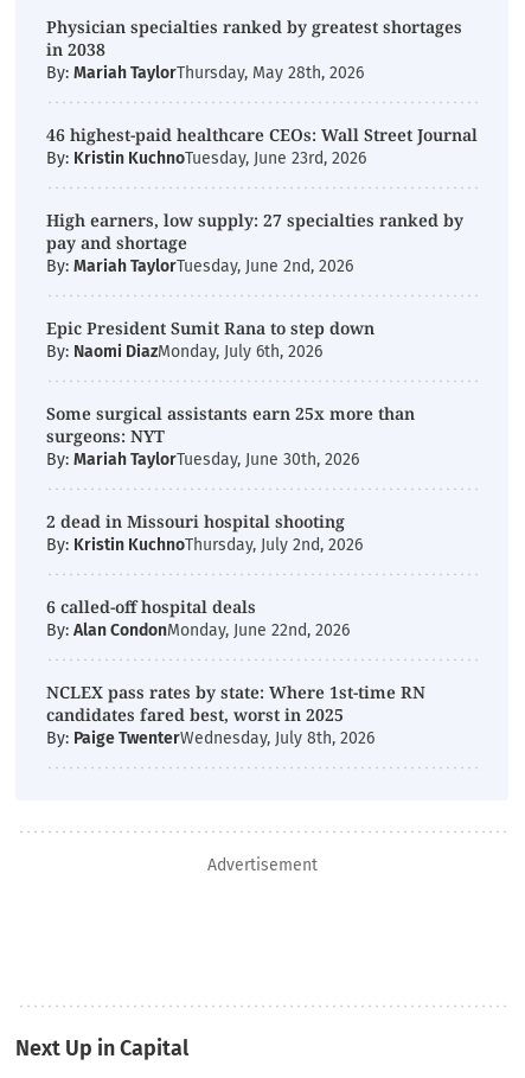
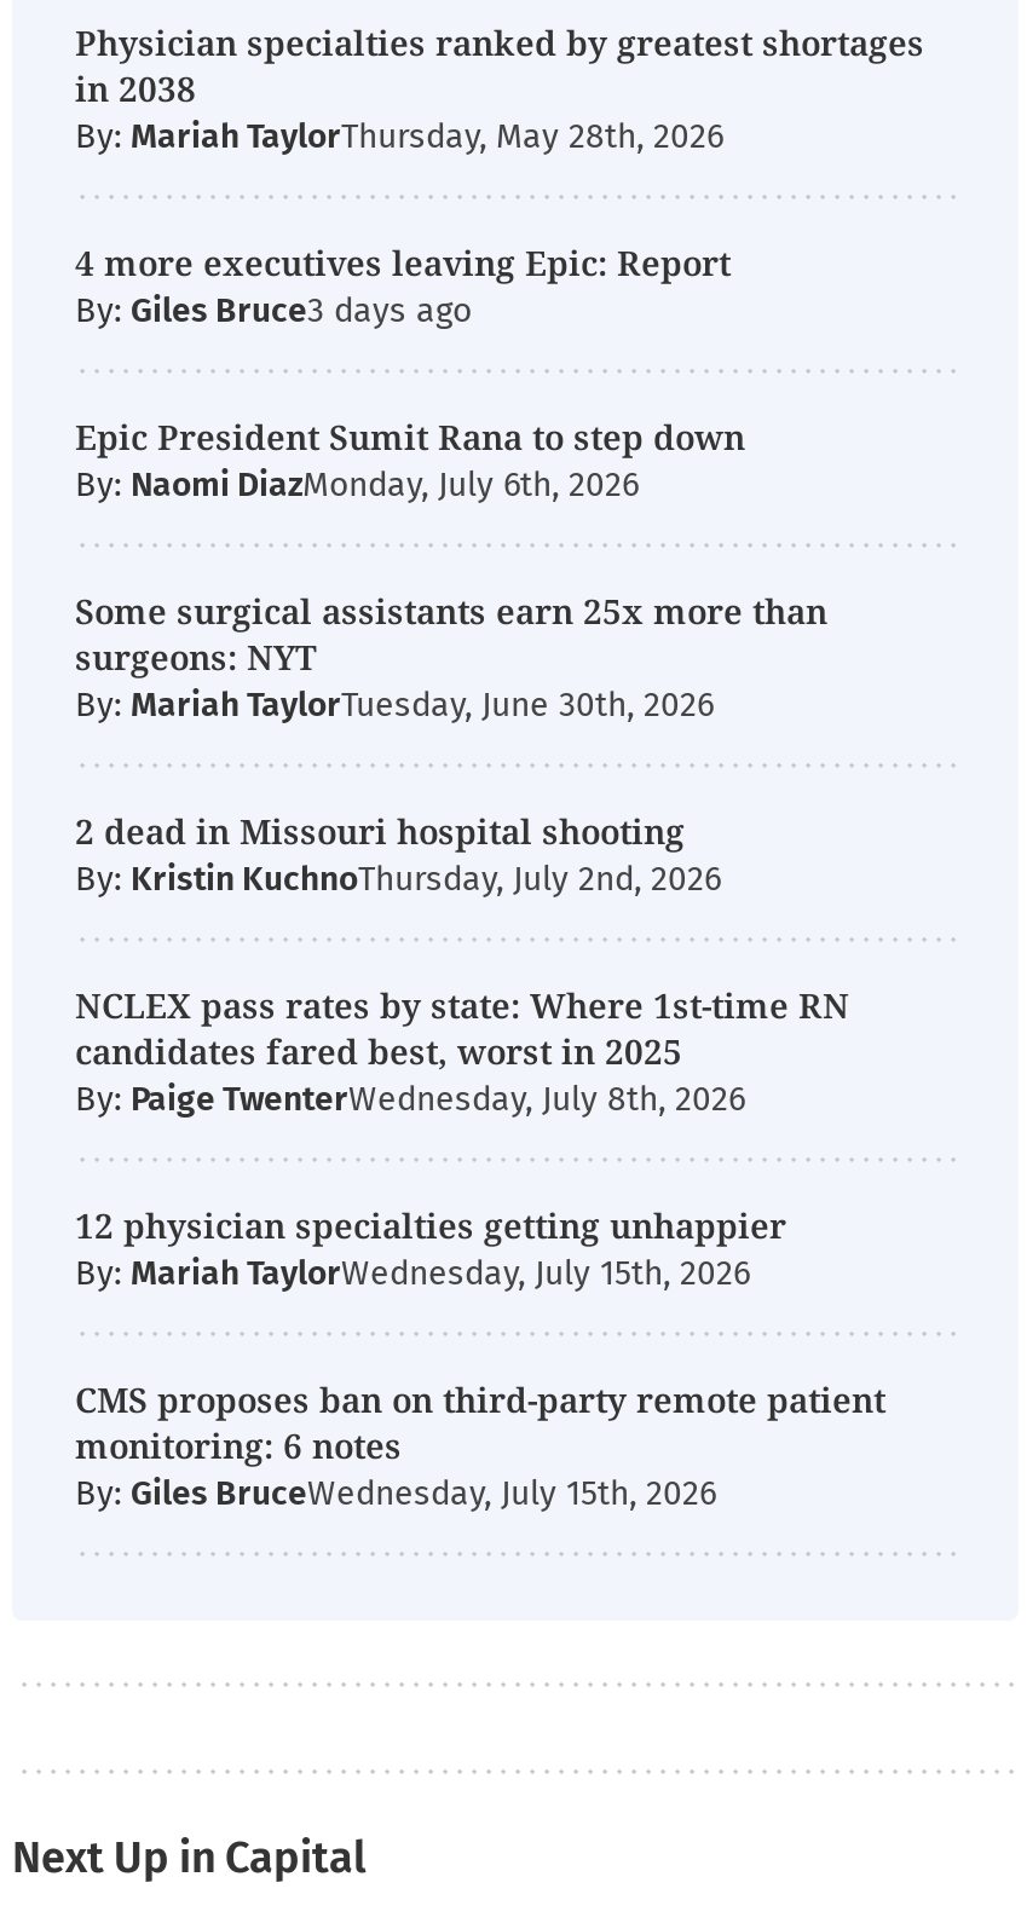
- 46 highest-paid healthcare CEOs: Wall Street Journal
- By: Kristin KuchnoTuesday, June 23rd, 2026
- High earners, low supply: 27 specialties ranked by
- pay and shortage
- By: Mariah TaylorTuesday, June 2nd, 2026
+ 4 more executives leaving Epic: Report
+ By: Giles Bruce

- 6 called-off hospital deals
- By: Alan CondonMonday, June 22nd, 2026

moved up: NCLEX pass rates by state: Where 1st-time RN | candidates fared best, worst in 2025 | By: Paige TwenterWednesday, July 8th, 2026

- Advertisement
+ 12 physician specialties getting unhappier
+ By: Mariah TaylorWednesday, July 15th, 2026
+ CMS proposes ban on third-party remote patient
+ monitoring: 6 notes
+ By: Giles BruceWednesday, July 15th, 2026
